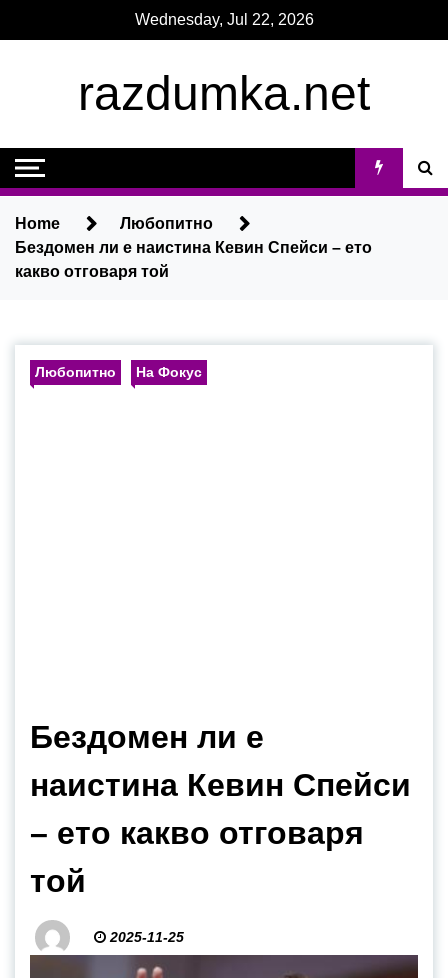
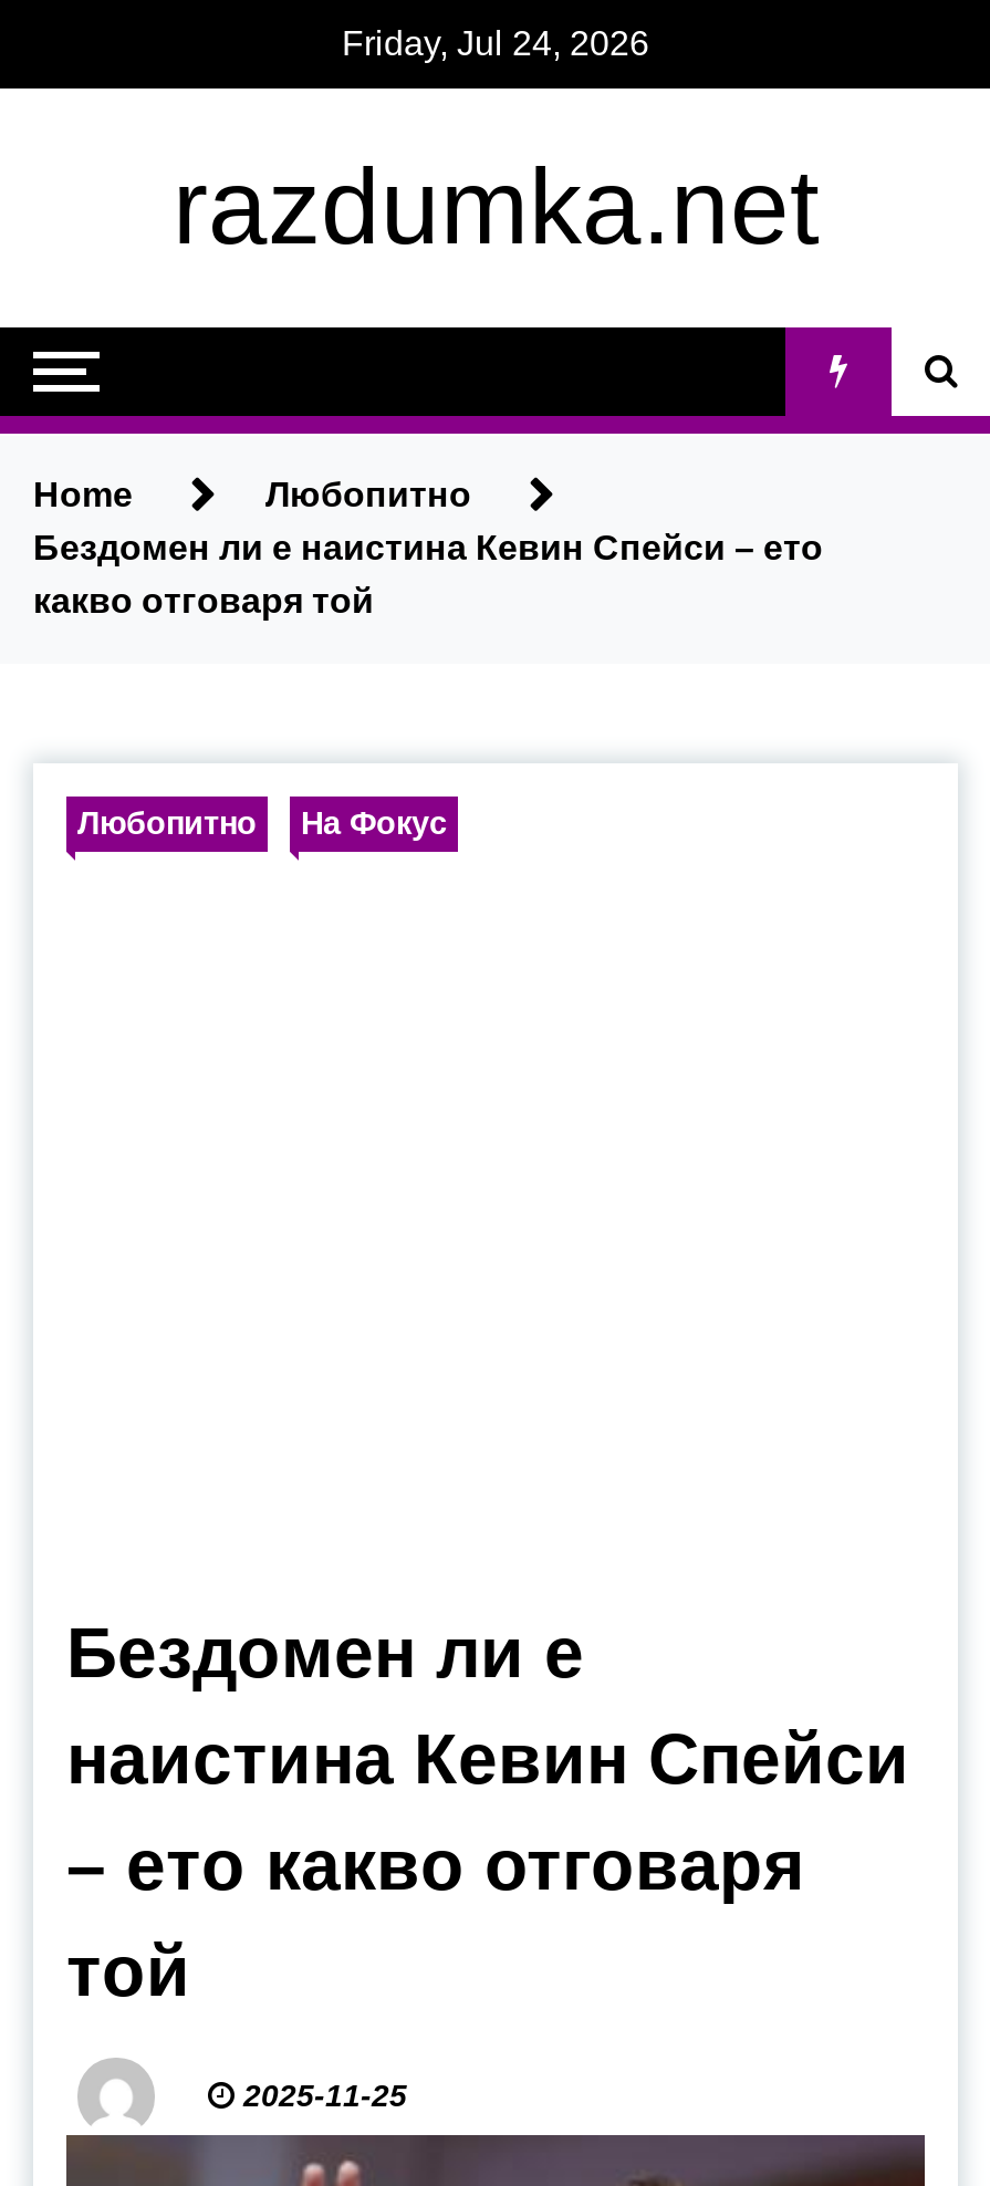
- Wednesday, Jul 22, 2026
+ Friday, Jul 24, 2026
